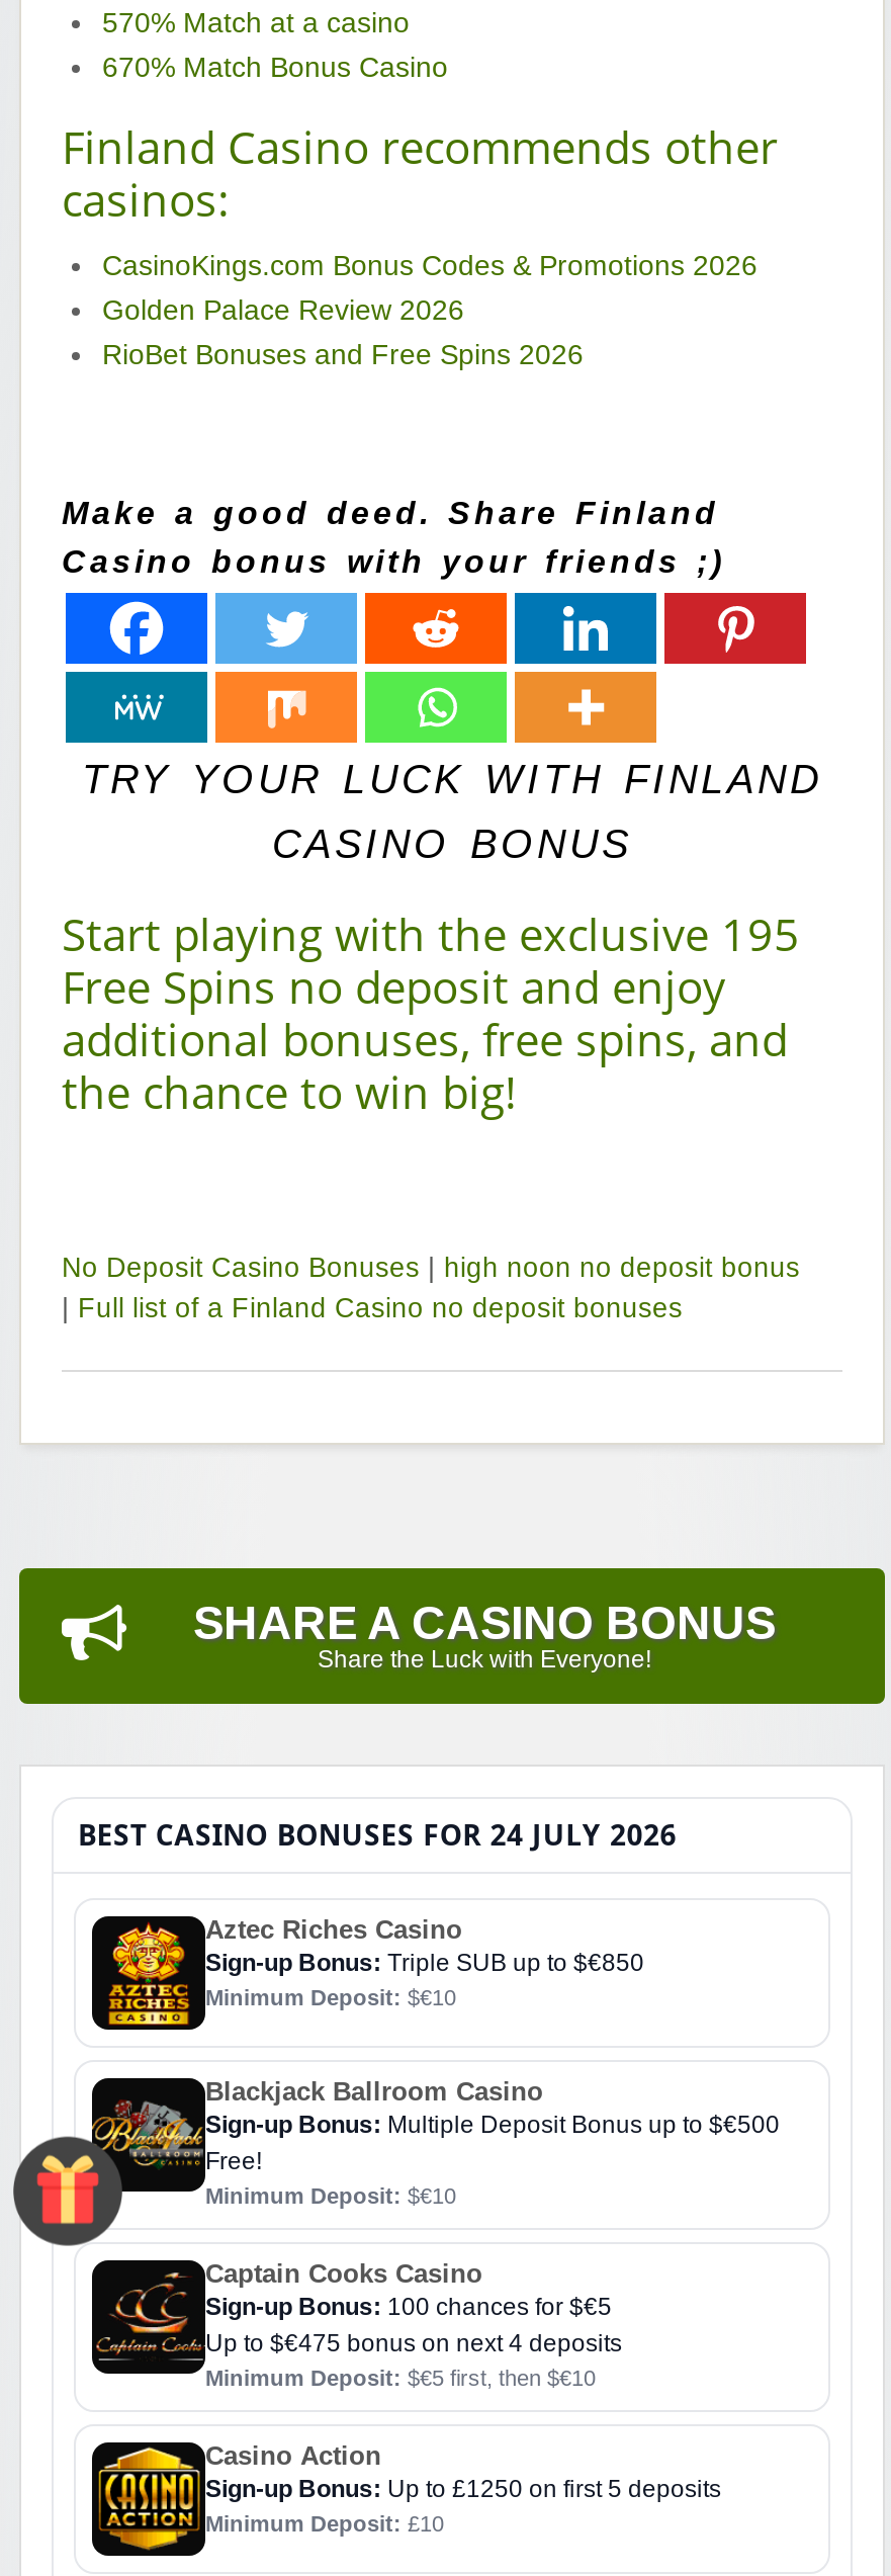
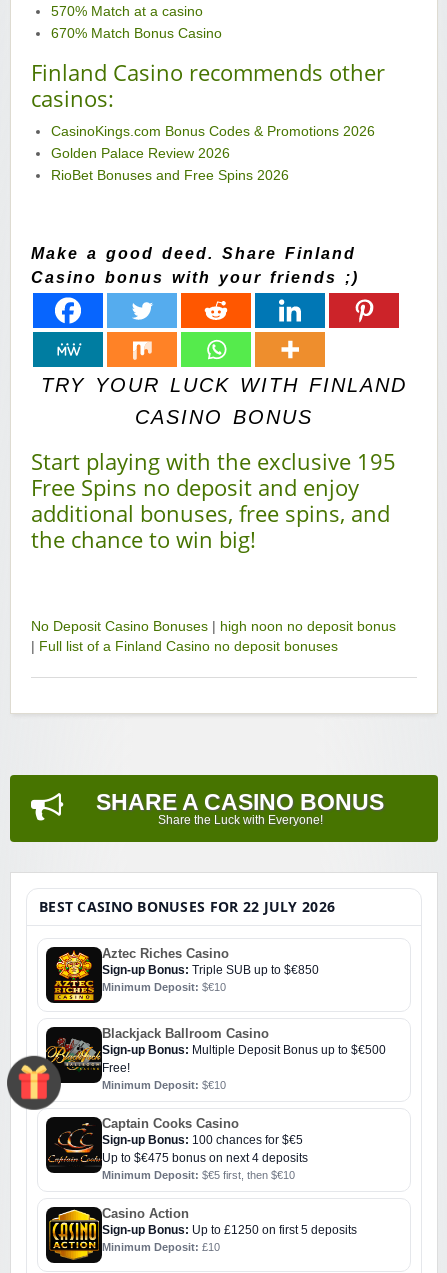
- BEST CASINO BONUSES FOR 24 JULY 2026
+ BEST CASINO BONUSES FOR 22 JULY 2026
